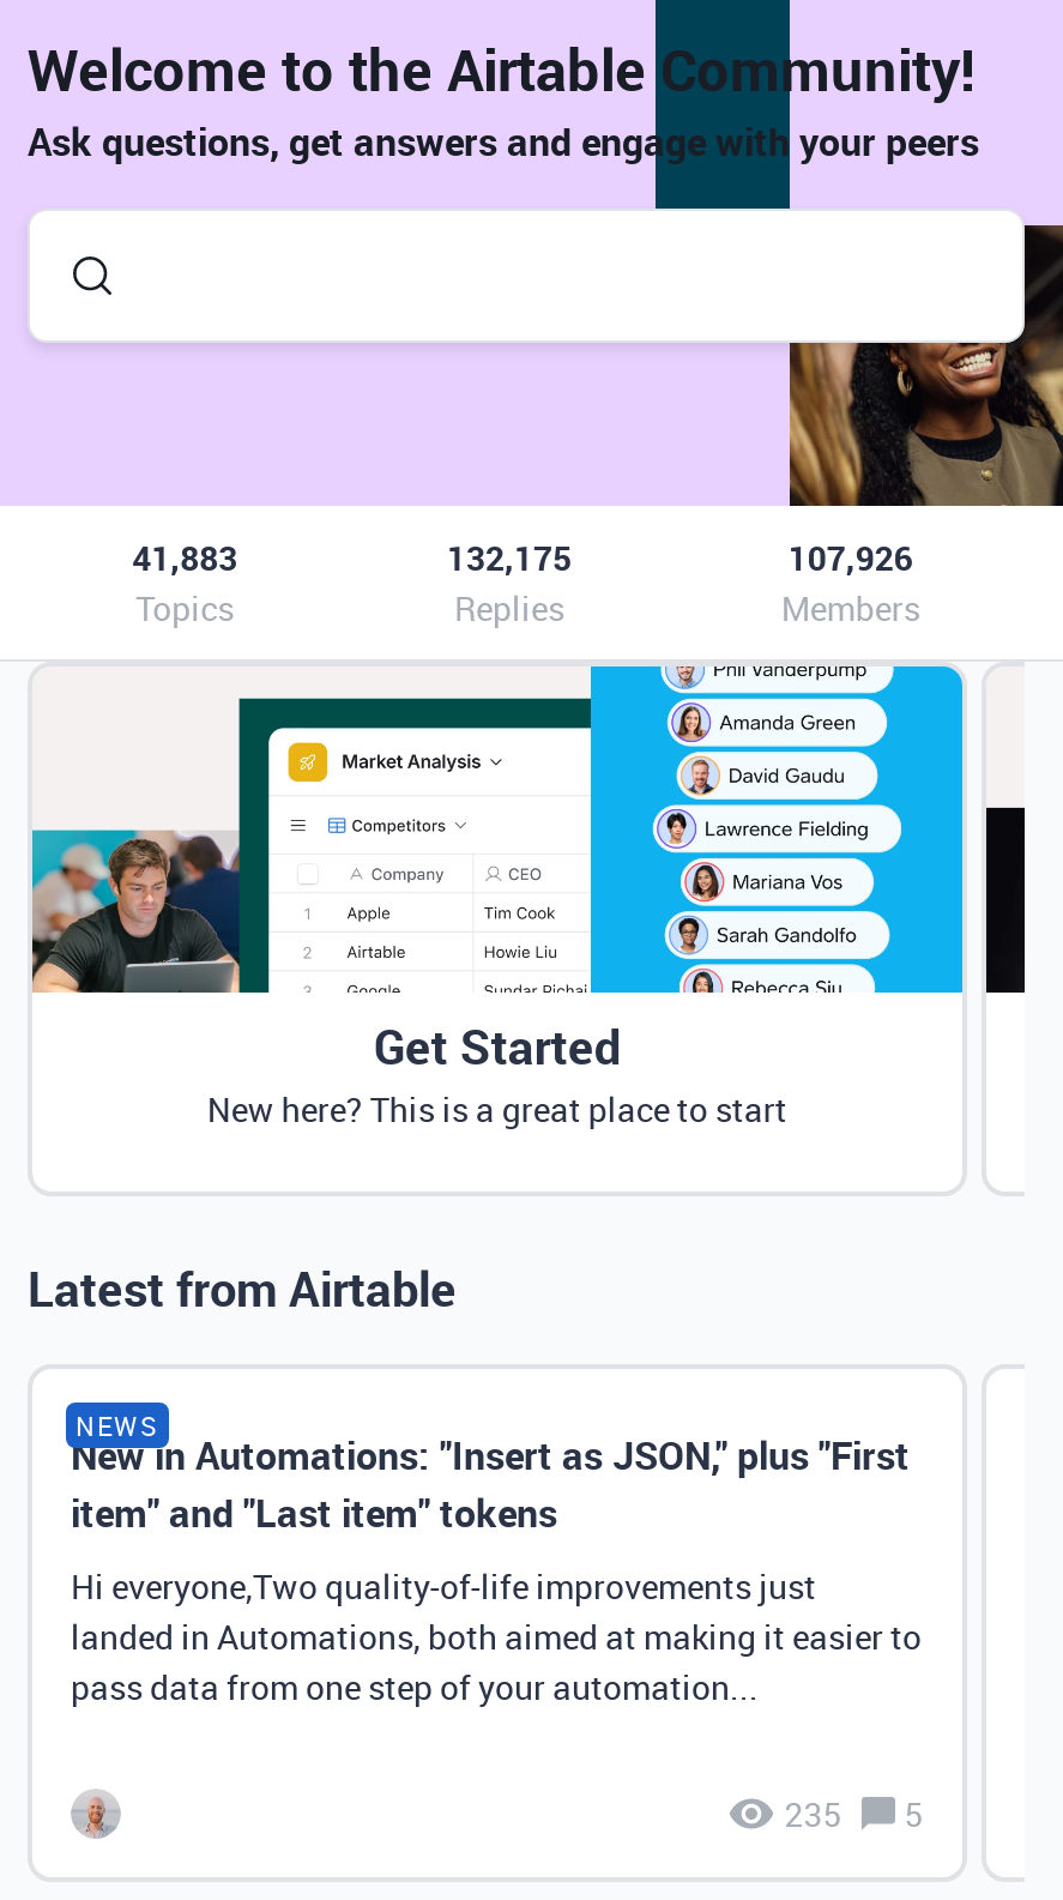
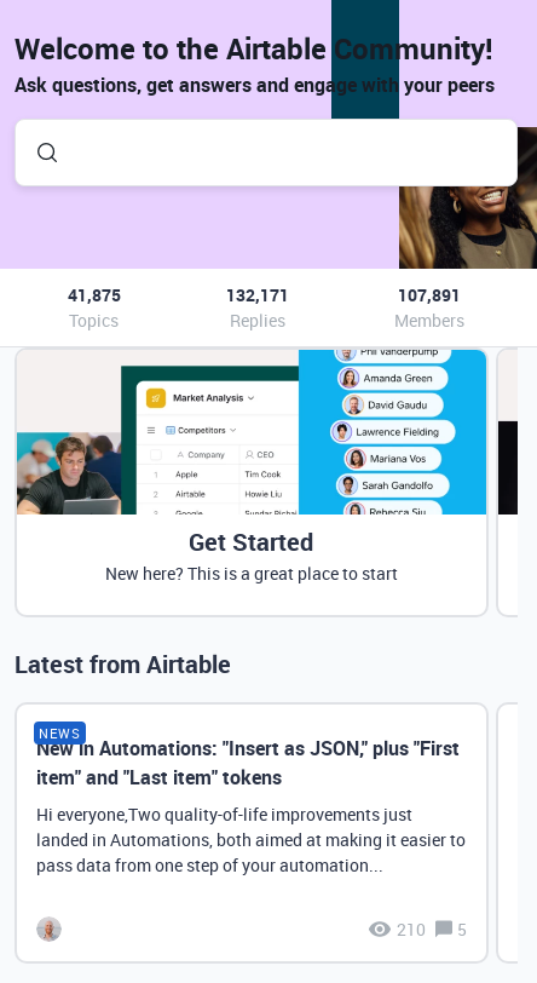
- 41,883
+ 41,875

- 132,175
+ 132,171

- 107,926
+ 107,891

- 235 5
+ 210 5
